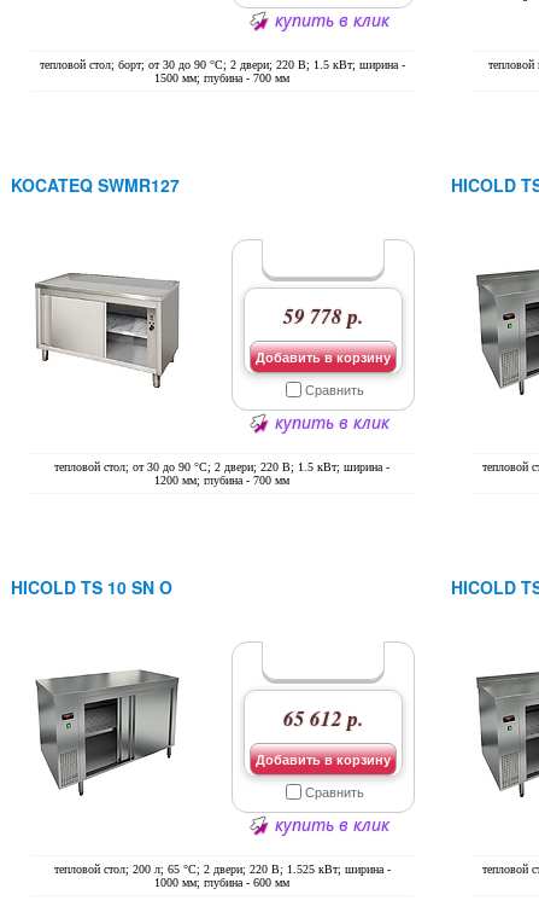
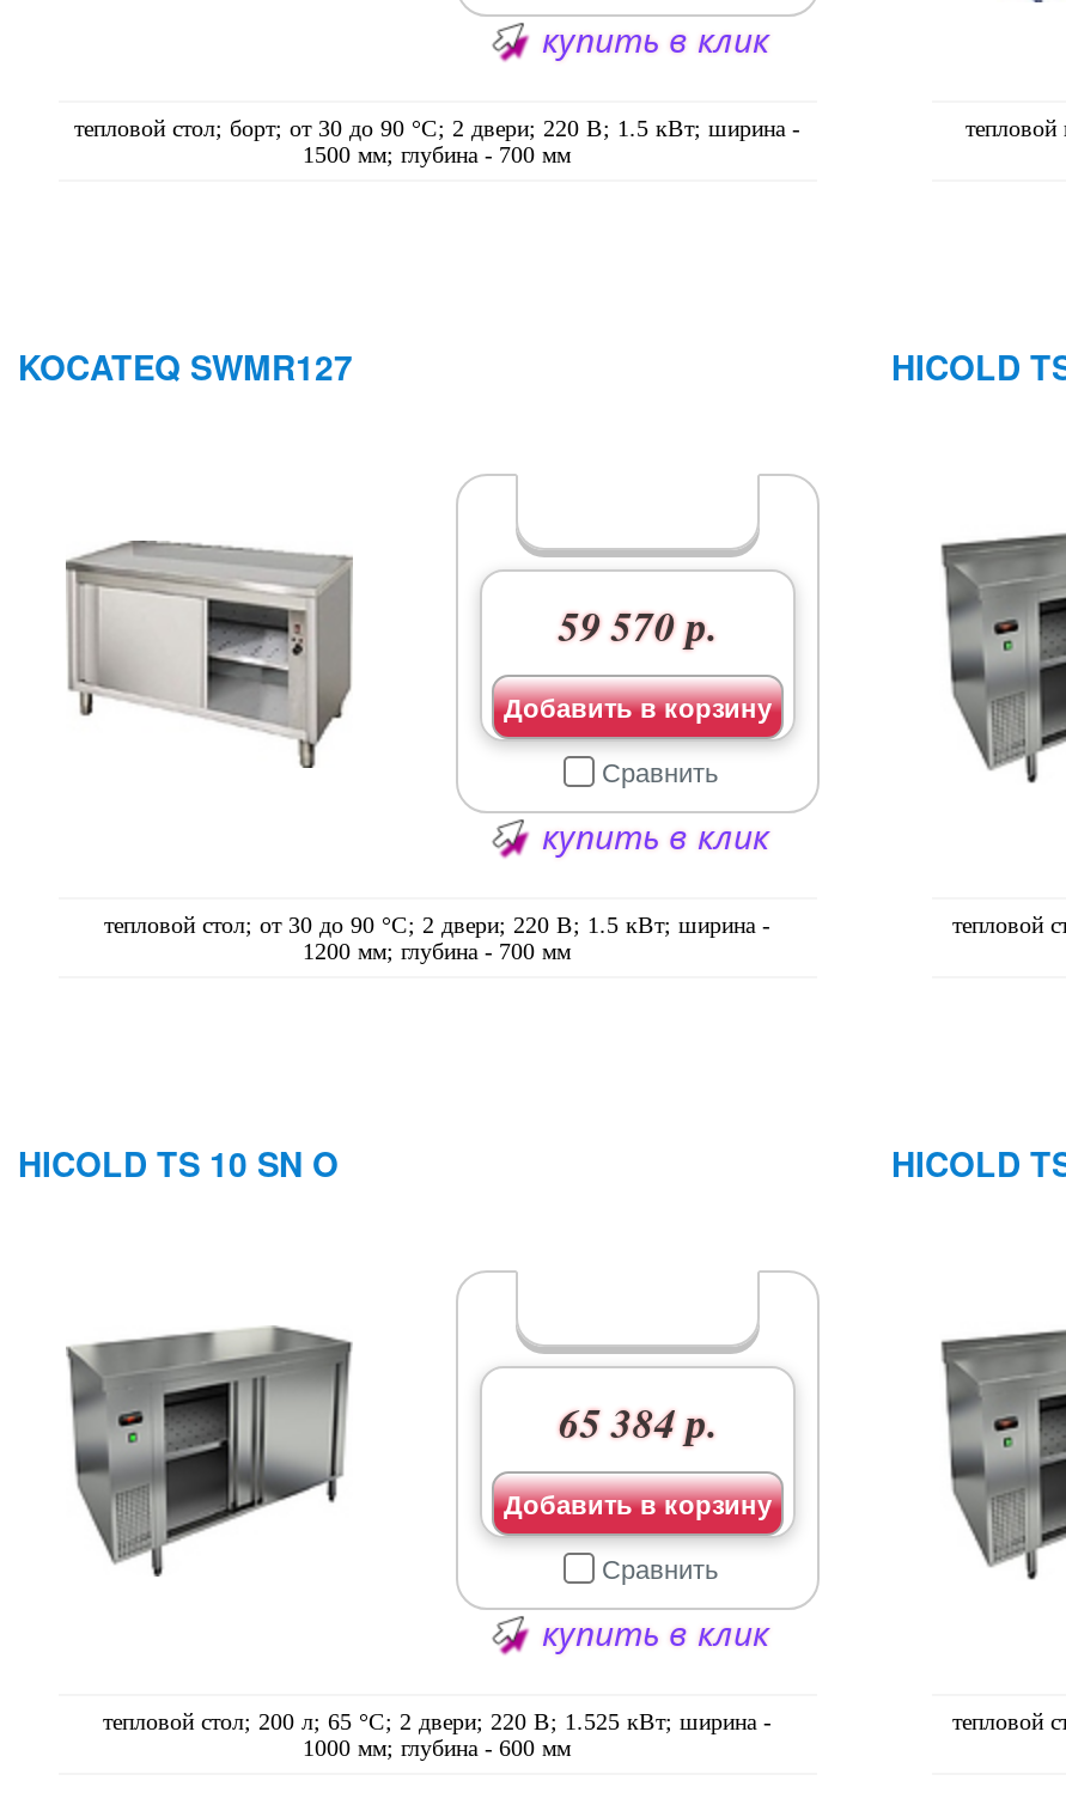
- 59 778 р.
+ 59 570 р.

- 65 612 р.
+ 65 384 р.
